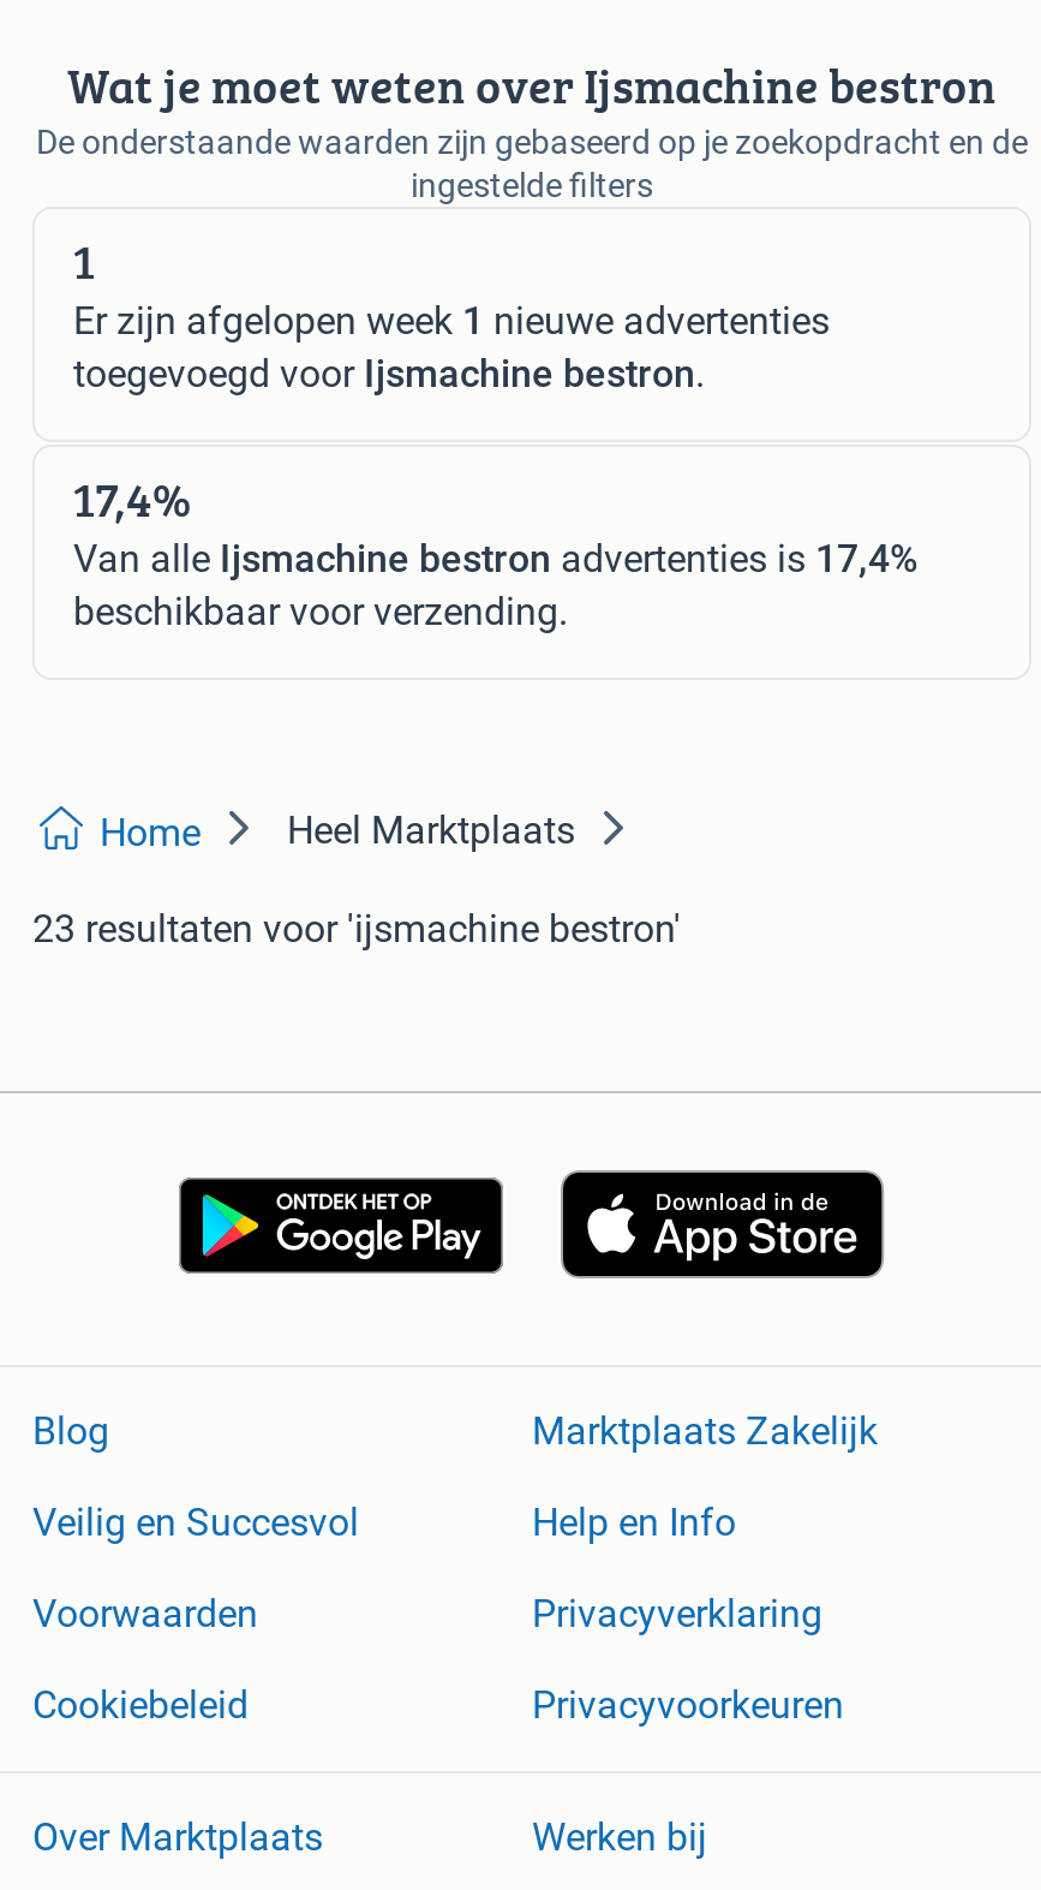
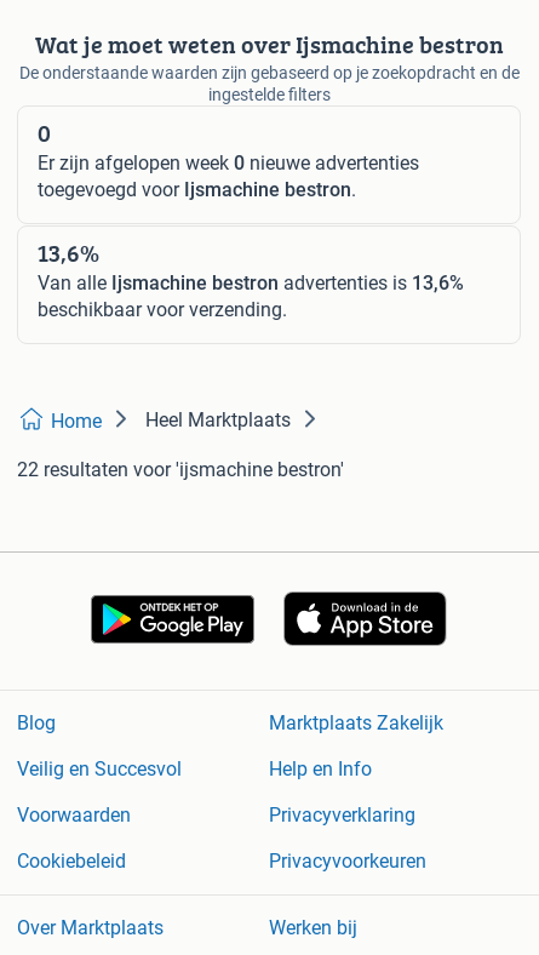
- 1
+ 0

- Er zijn afgelopen week 1 nieuwe advertenties
+ Er zijn afgelopen week 0 nieuwe advertenties

- 17,4%
+ 13,6%

- Van alle Ijsmachine bestron advertenties is 17,4%
+ Van alle Ijsmachine bestron advertenties is 13,6%

- 23 resultaten voor 'ijsmachine bestron'
+ 22 resultaten voor 'ijsmachine bestron'
